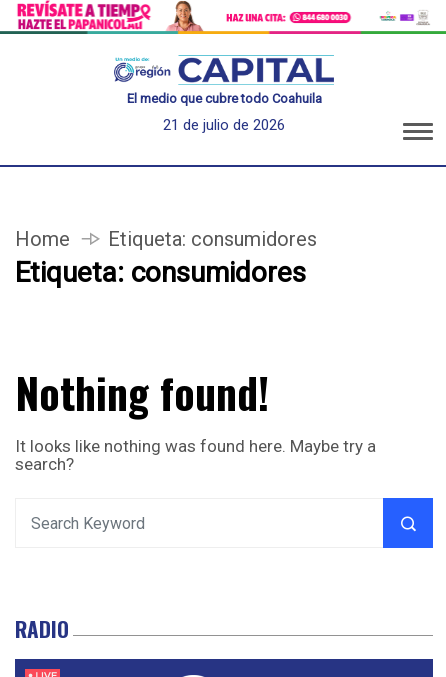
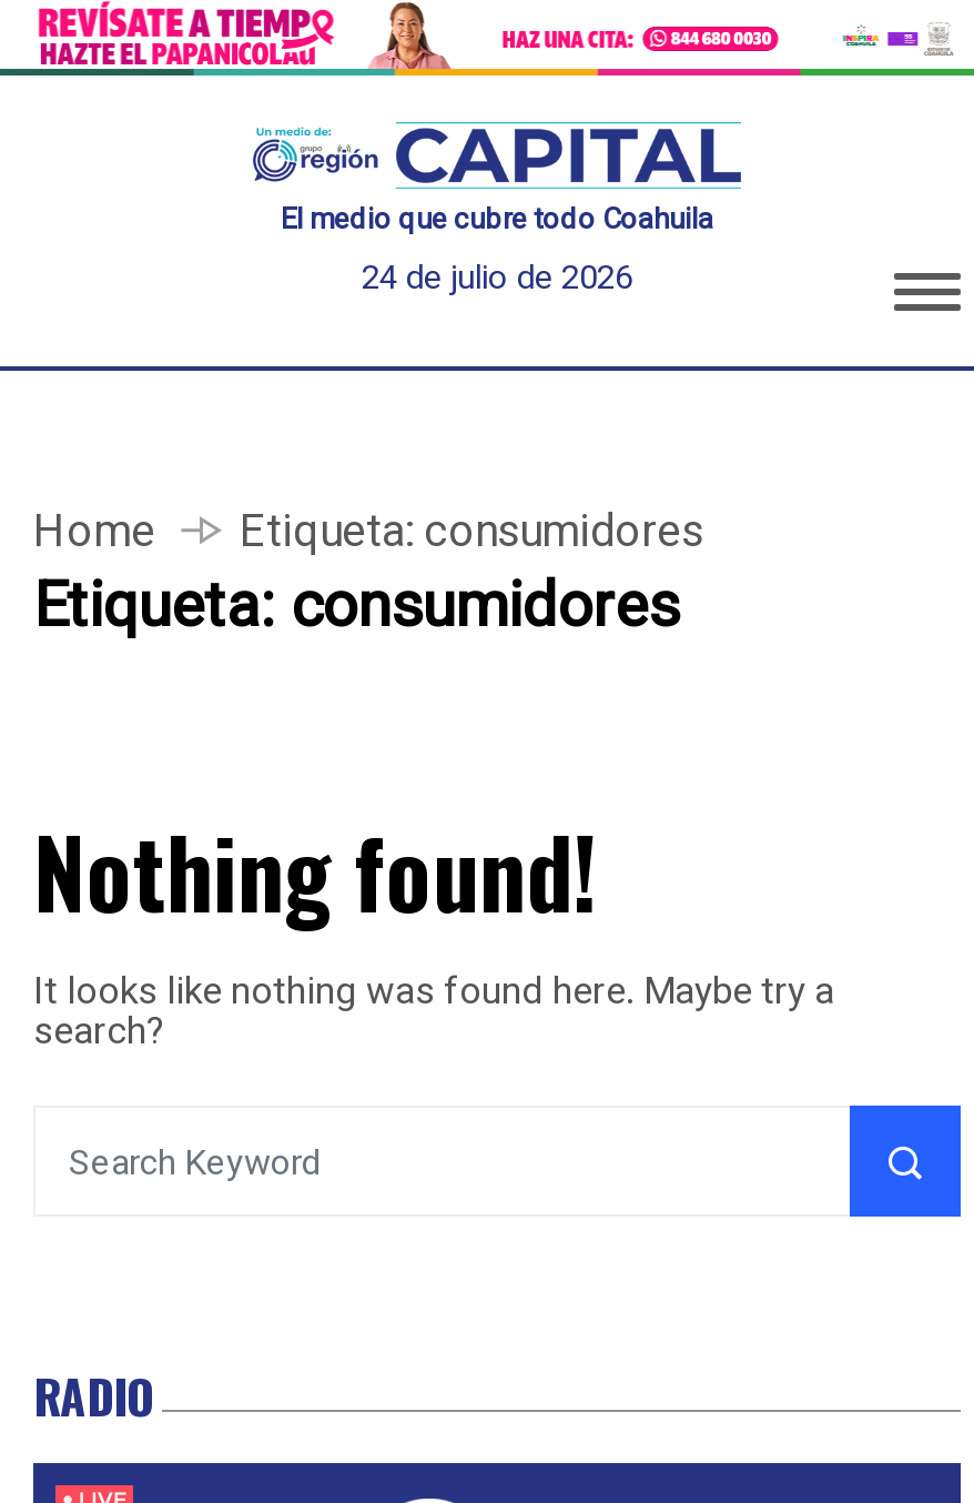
- 21 de julio de 2026
+ 24 de julio de 2026
